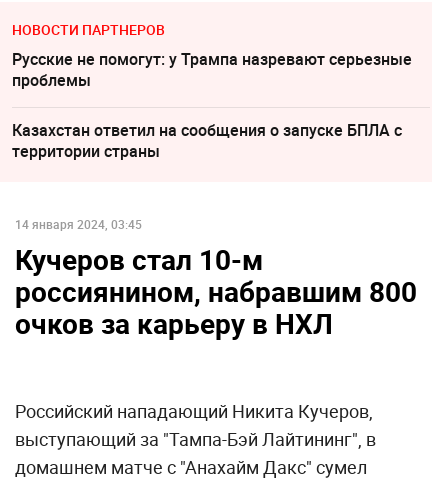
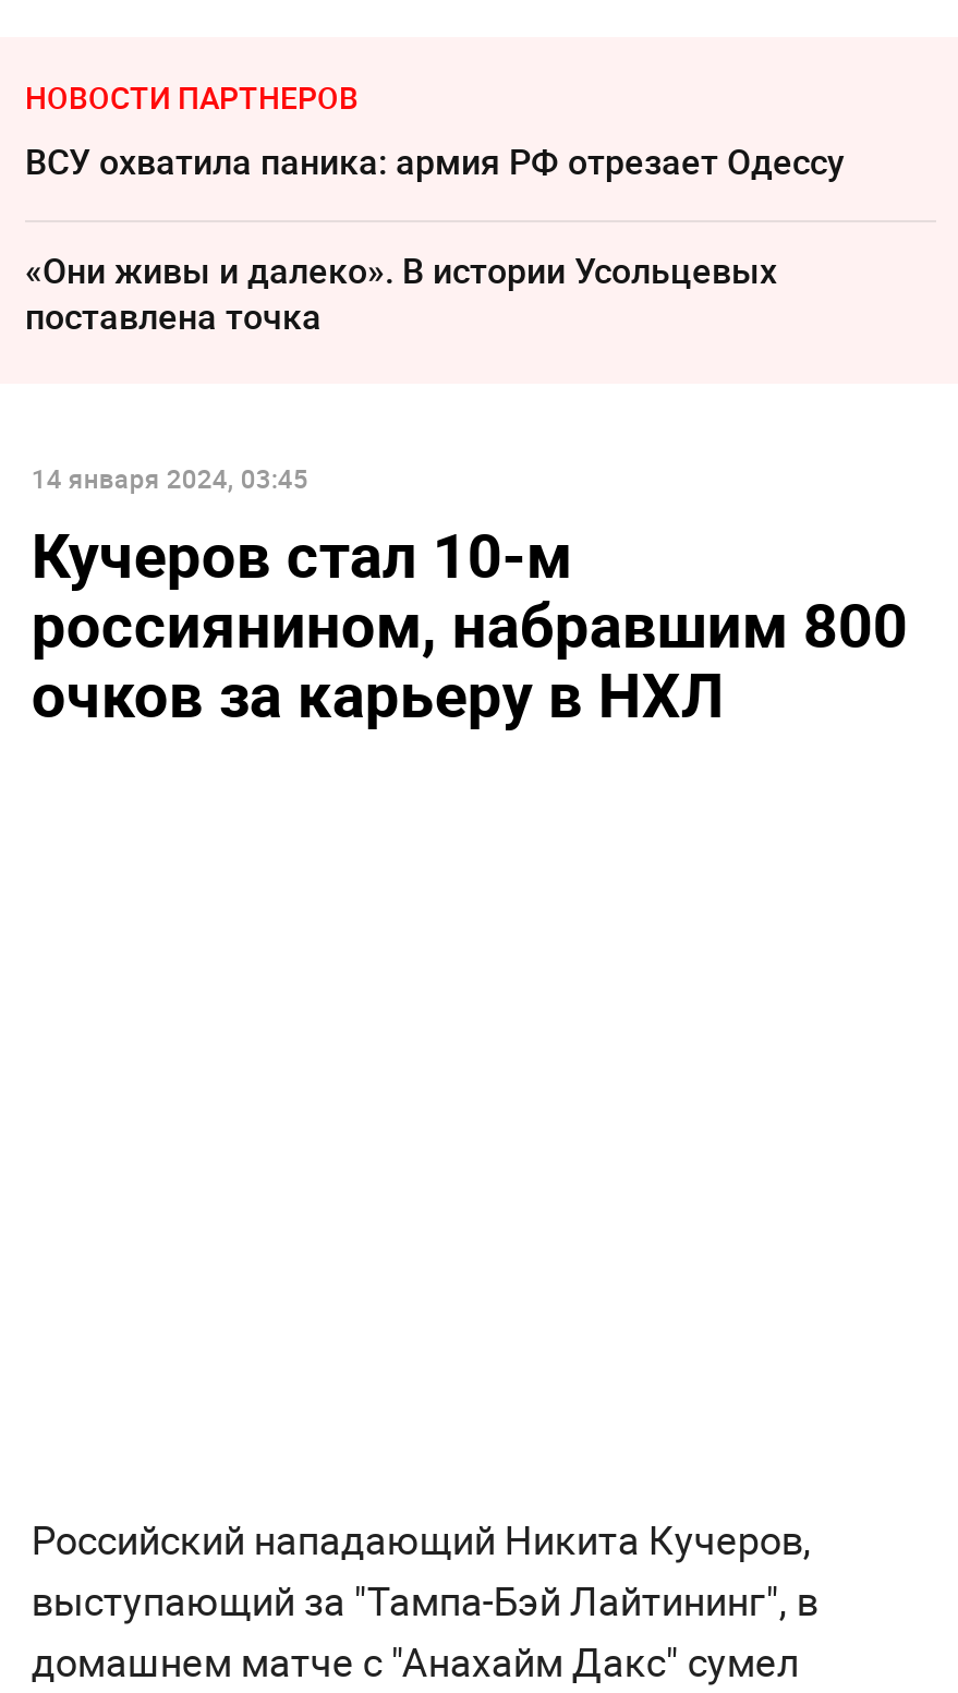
- Русские не помогут: у Трампа назревают серьезные
- проблемы
+ ВСУ охватила паника: армия РФ отрезает Одессу

- Казахстан ответил на сообщения о запуске БПЛА с
- территории страны
+ «Они живы и далеко». В истории Усольцевых
+ поставлена точка

moved up: 14 января 2024, 03:45 | Кучеров стал 10-м | россиянином, набравшим 800 | очков за карьеру в НХЛ
